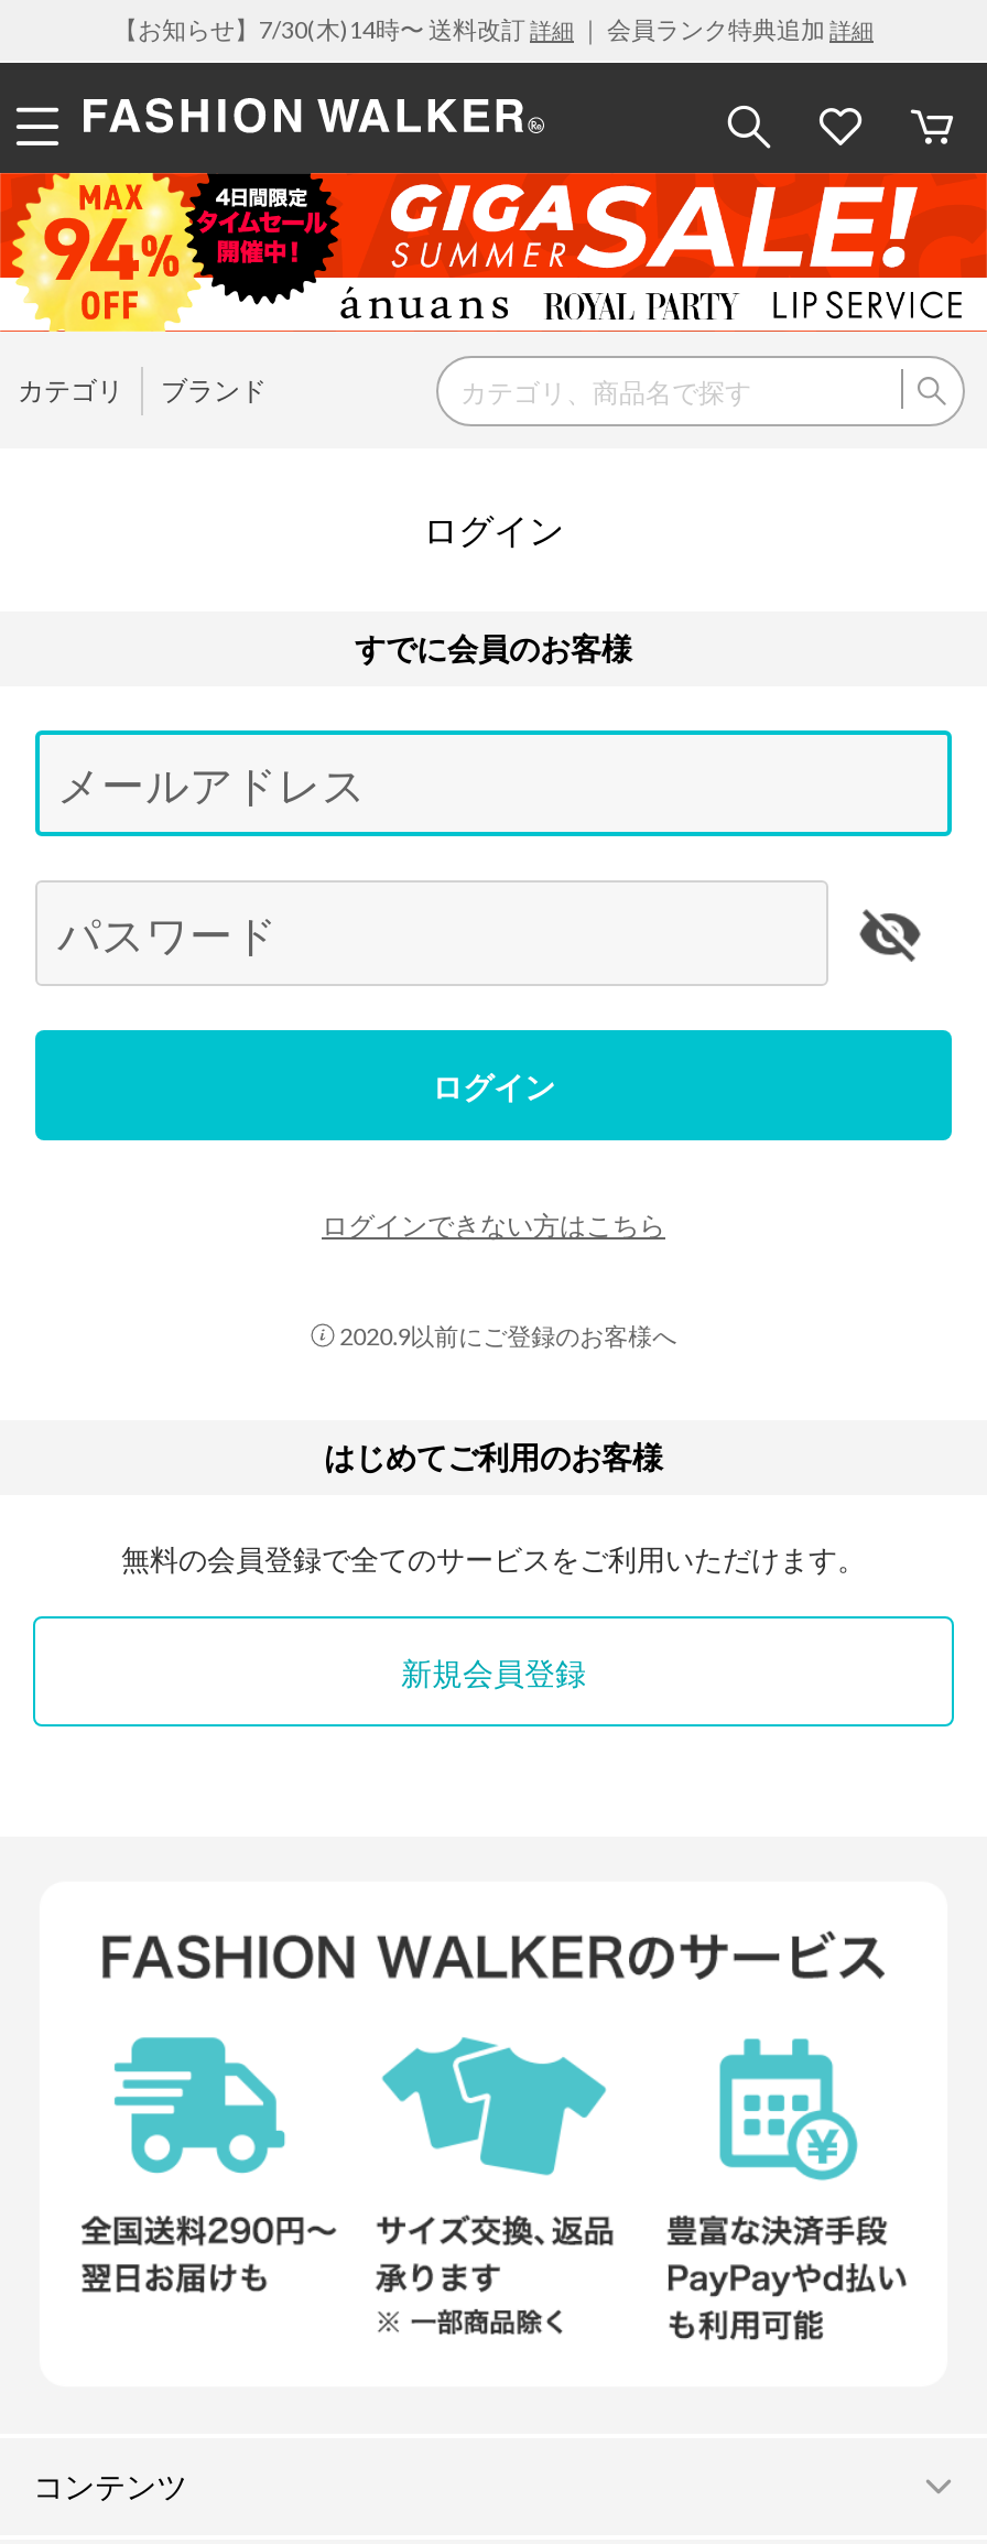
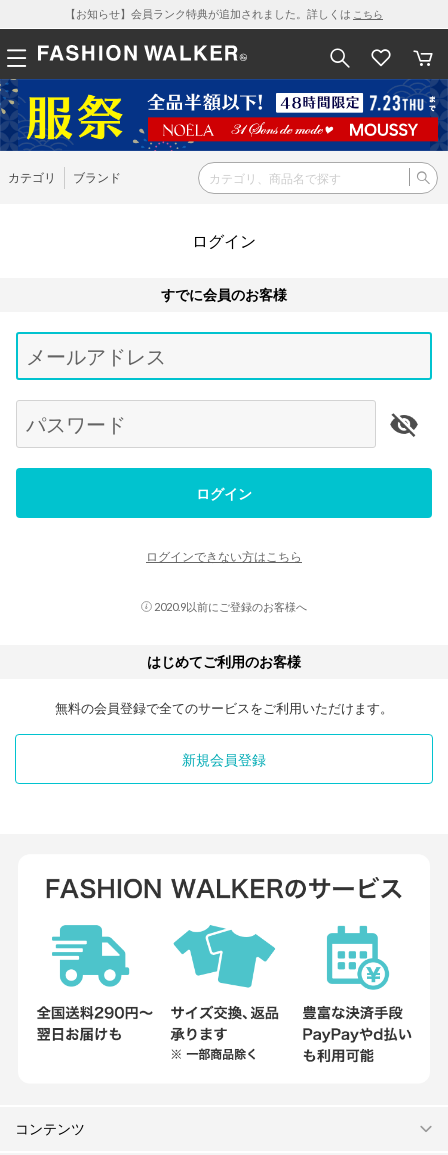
- 【お知らせ】7/30(木)14時〜 送料改訂詳細｜ 会員ランク特典追加詳細
+ 【お知らせ】会員ランク特典が追加されました。詳しくはこちら

- [image]
+ [image]
